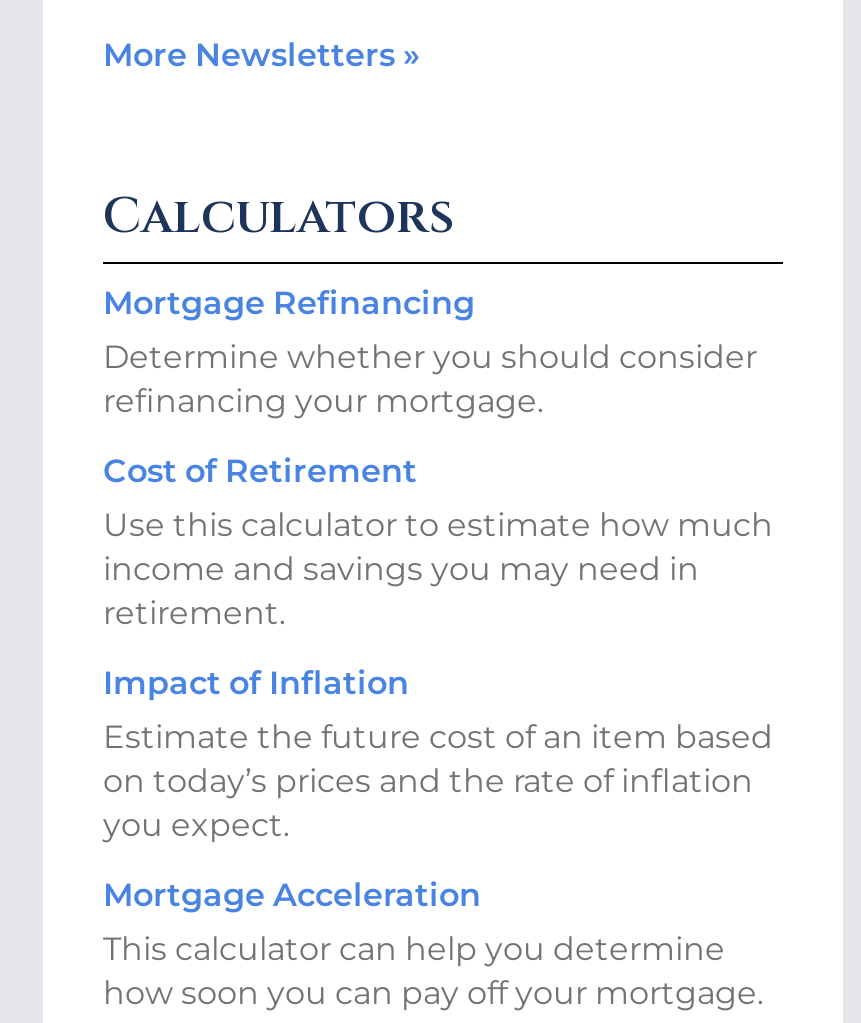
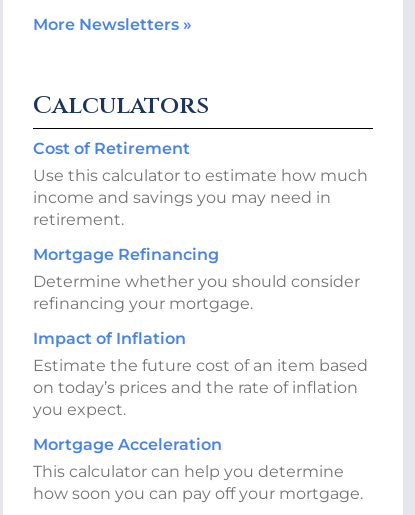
moved down: Mortgage Refinancing | Determine whether you should consider | refinancing your mortgage.

moved up: Cost of Retirement | Use this calculator to estimate how much | income and savings you may need in | retirement.
